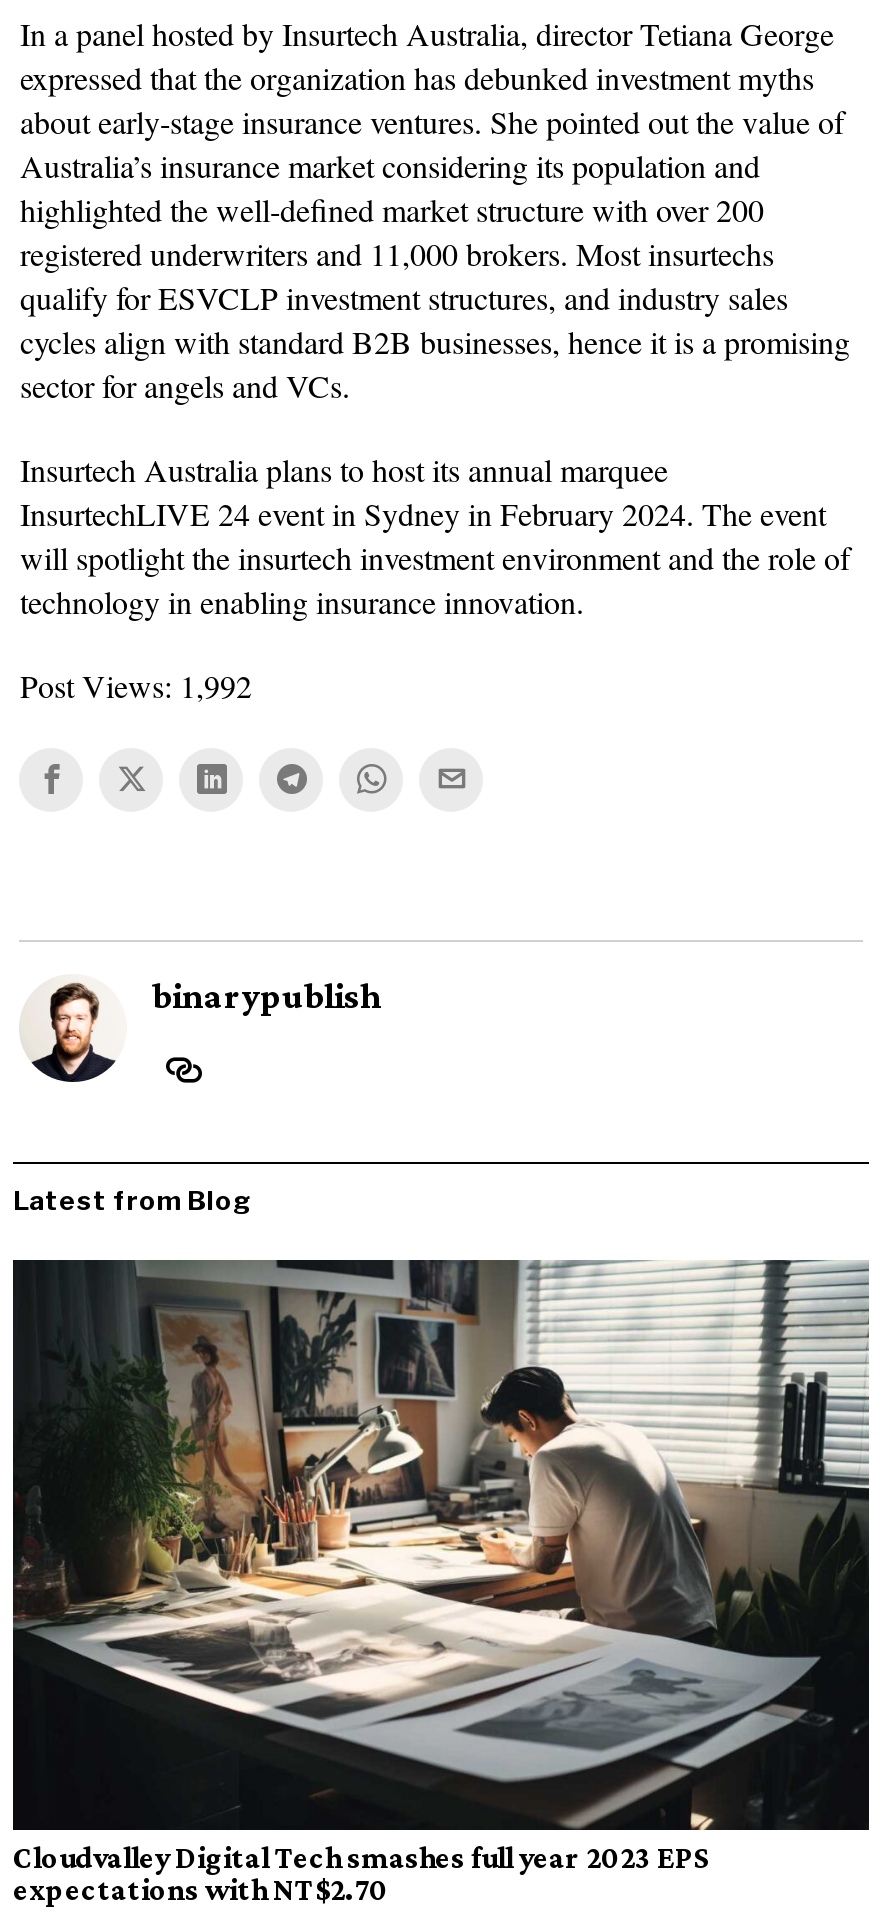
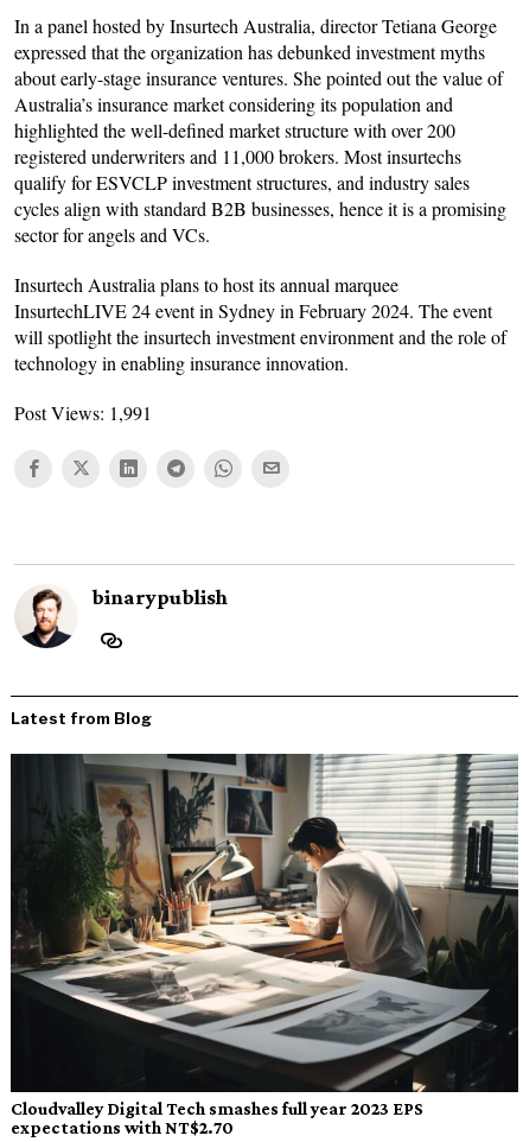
- Post Views: 1,992
+ Post Views: 1,991
